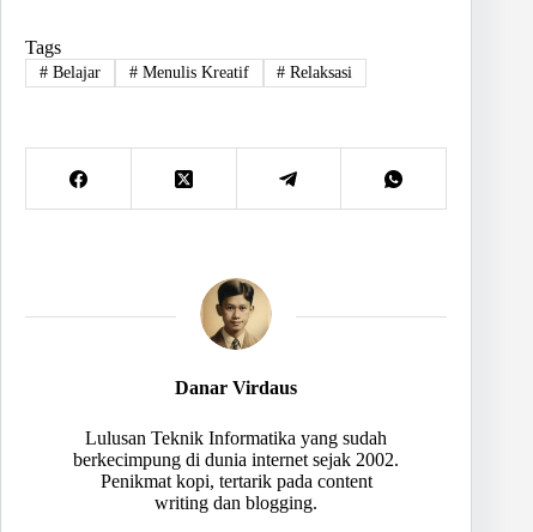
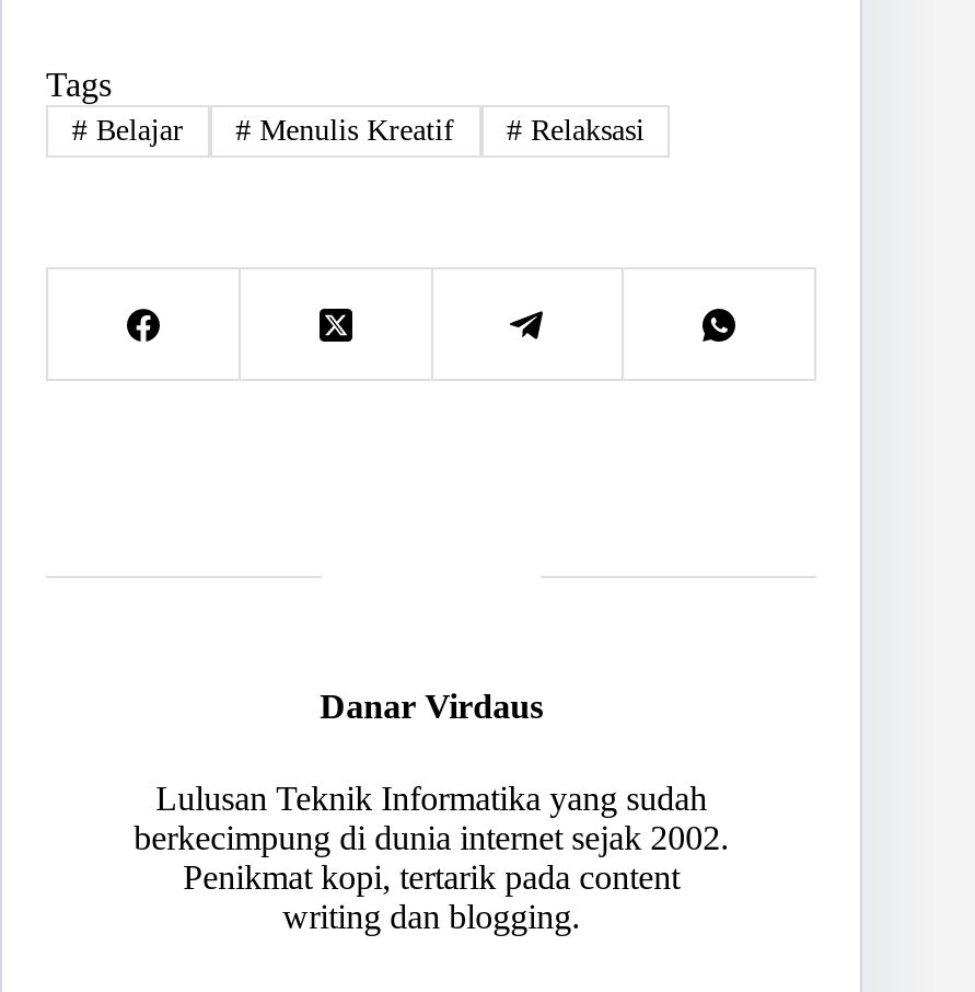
- [image]
